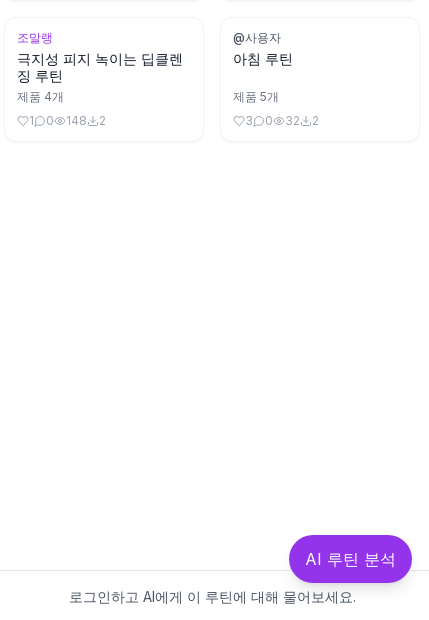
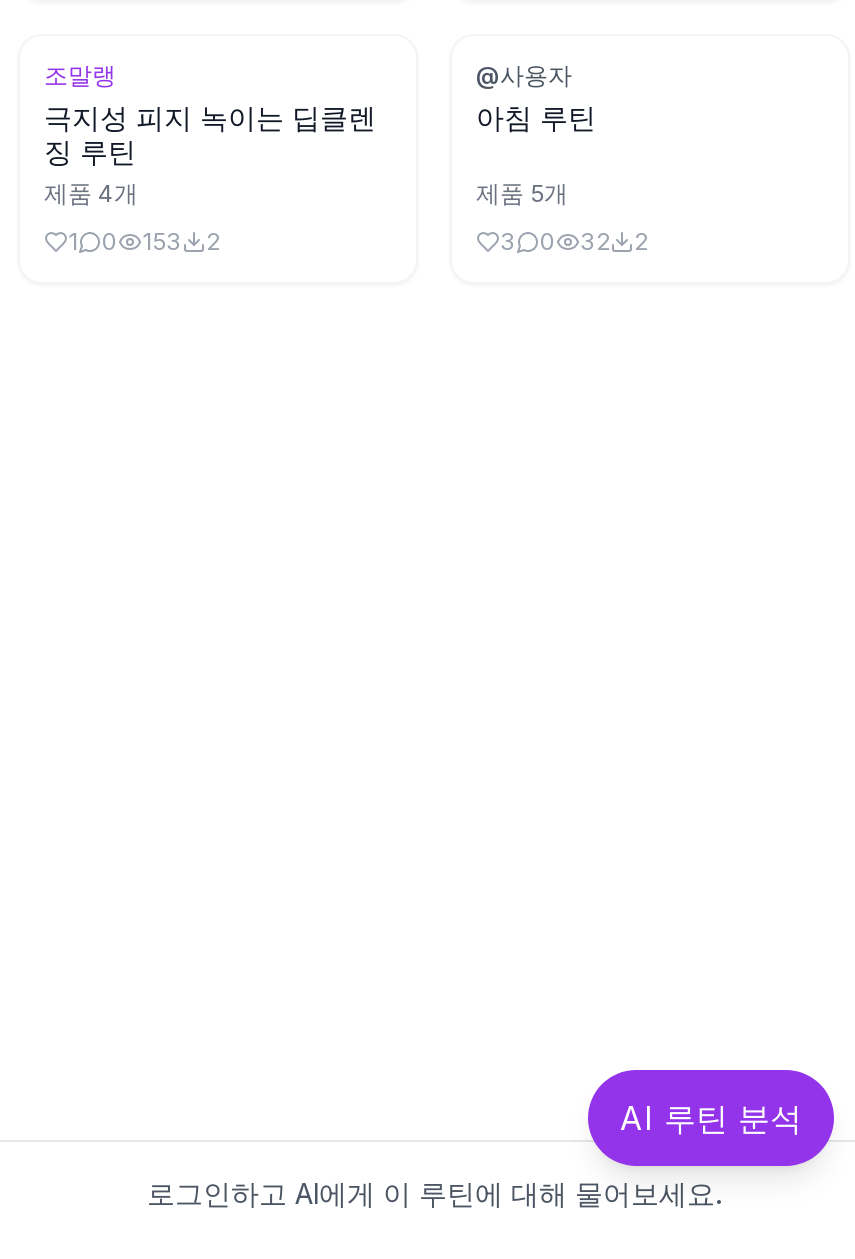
- 1 0 148 2
+ 1 0 153 2
